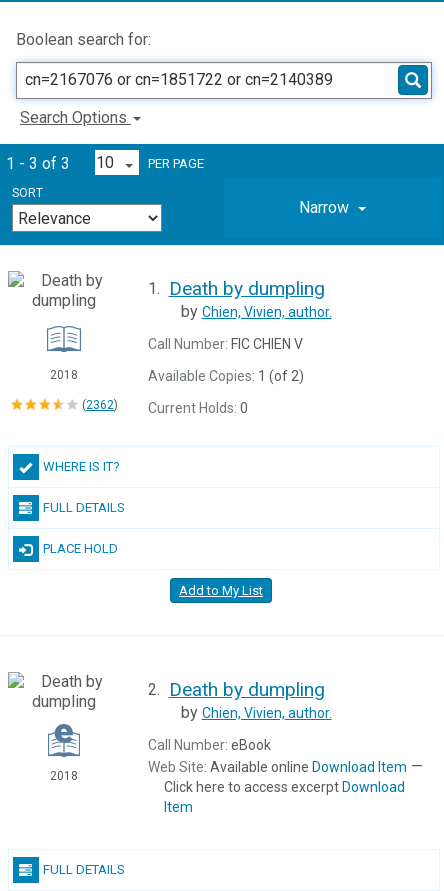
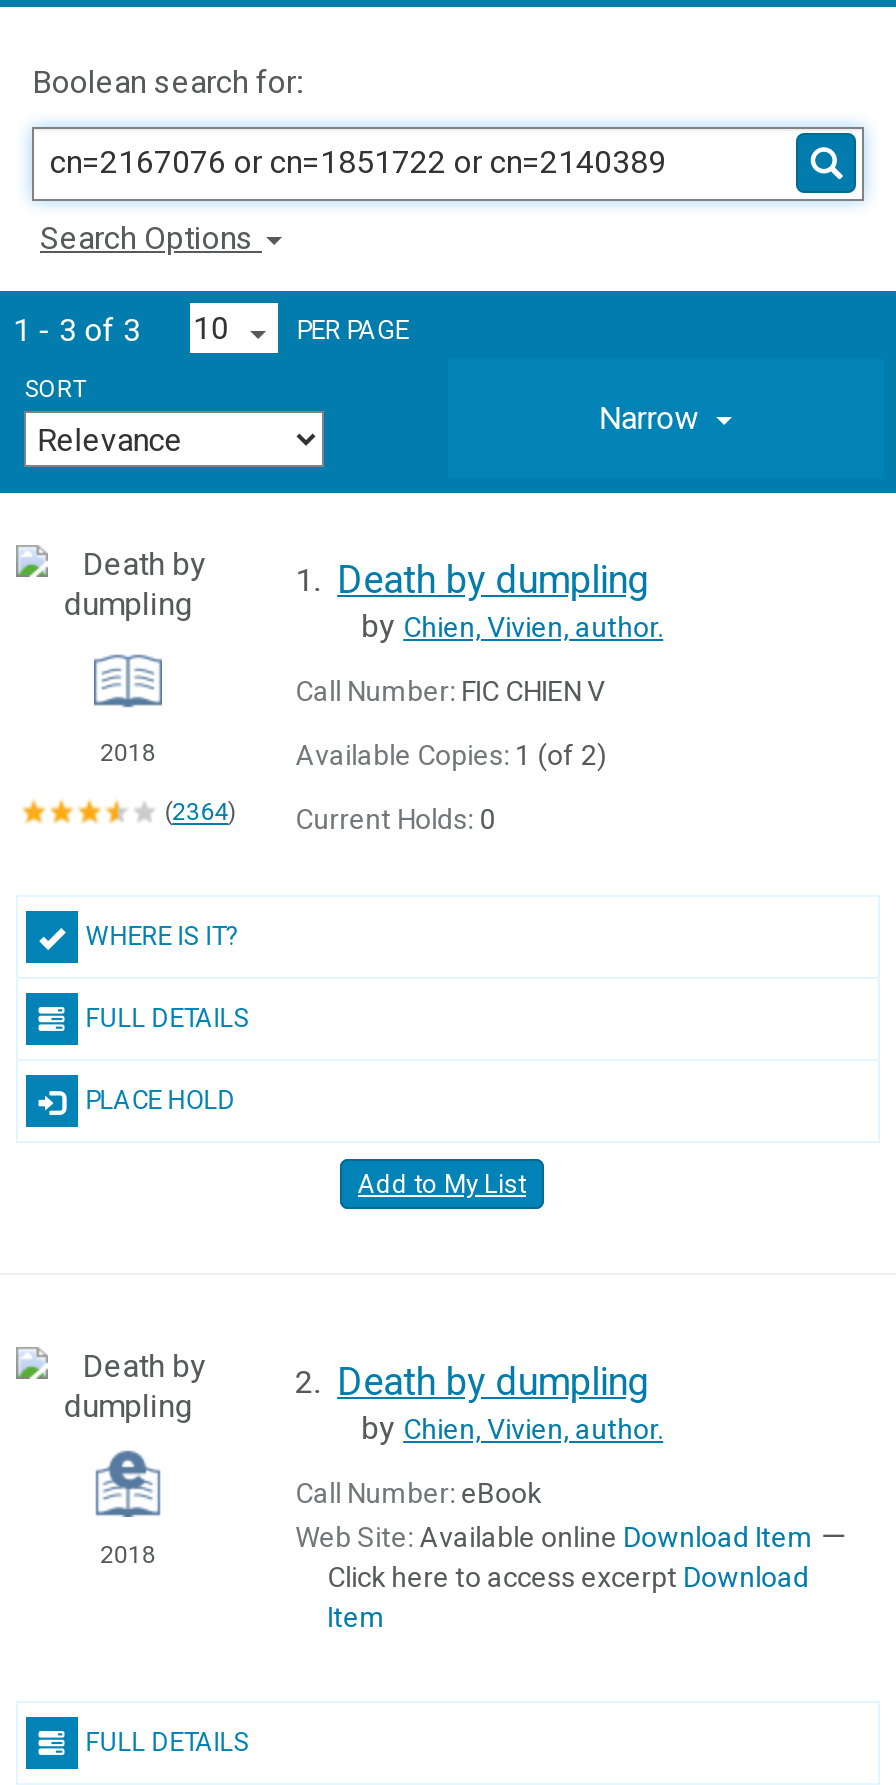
- (2362)
+ (2364)
